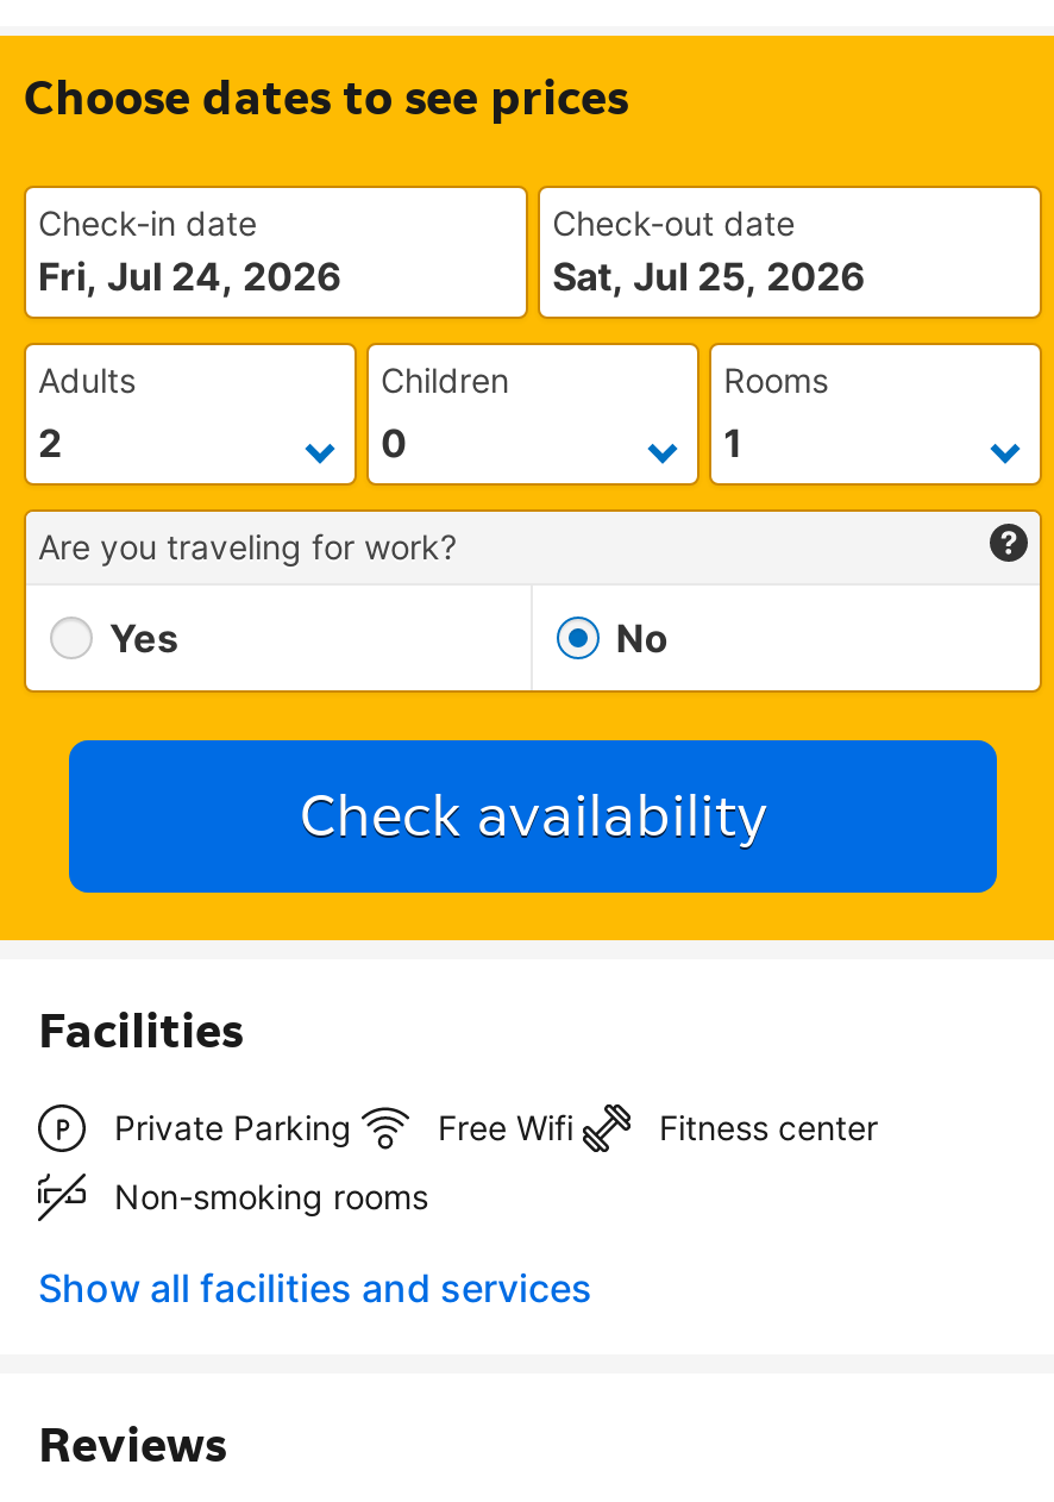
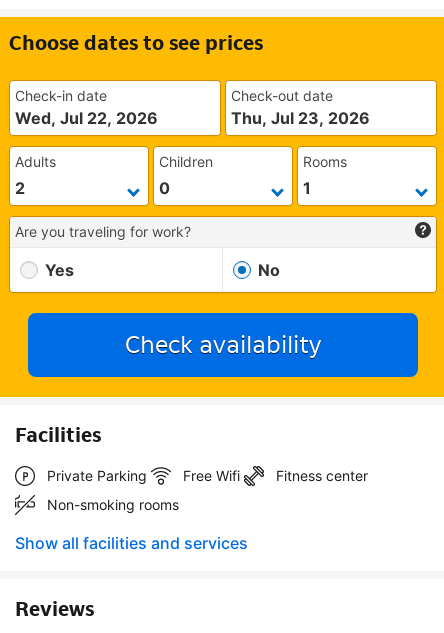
- Fri, Jul 24, 2026
+ Wed, Jul 22, 2026

- Sat, Jul 25, 2026
+ Thu, Jul 23, 2026
